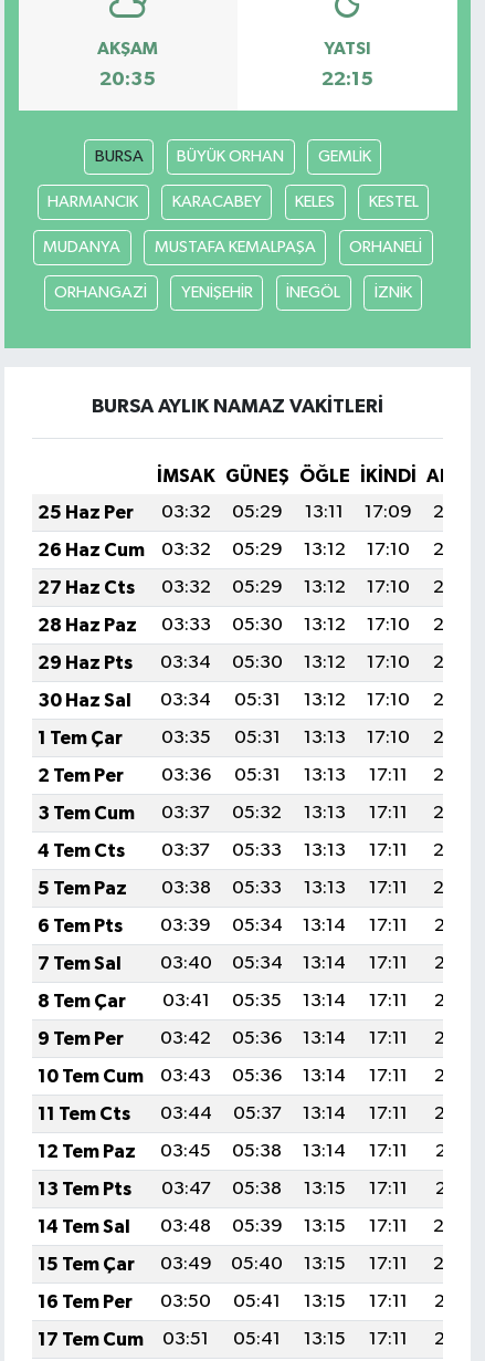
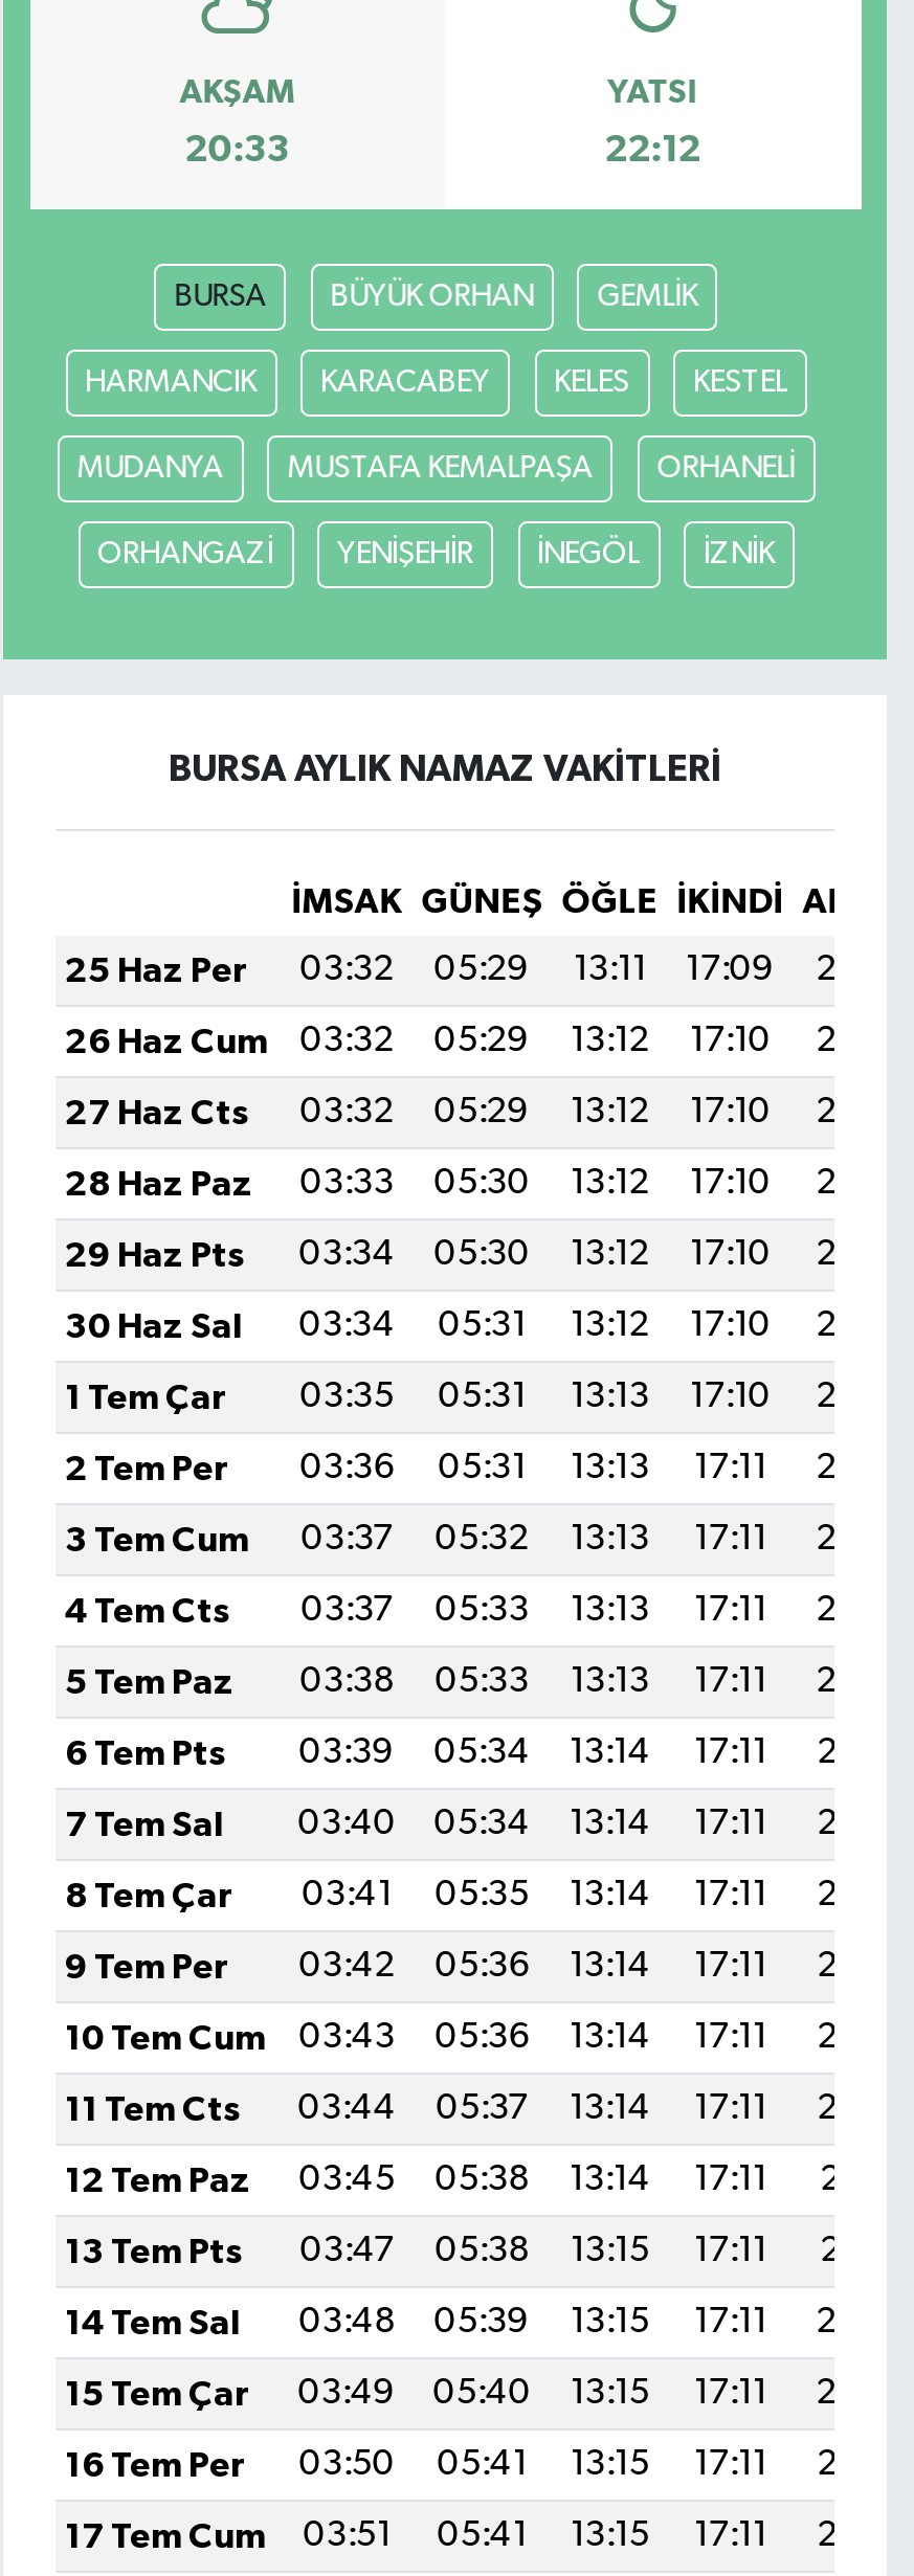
- 20:35
+ 20:33

- 22:15
+ 22:12
